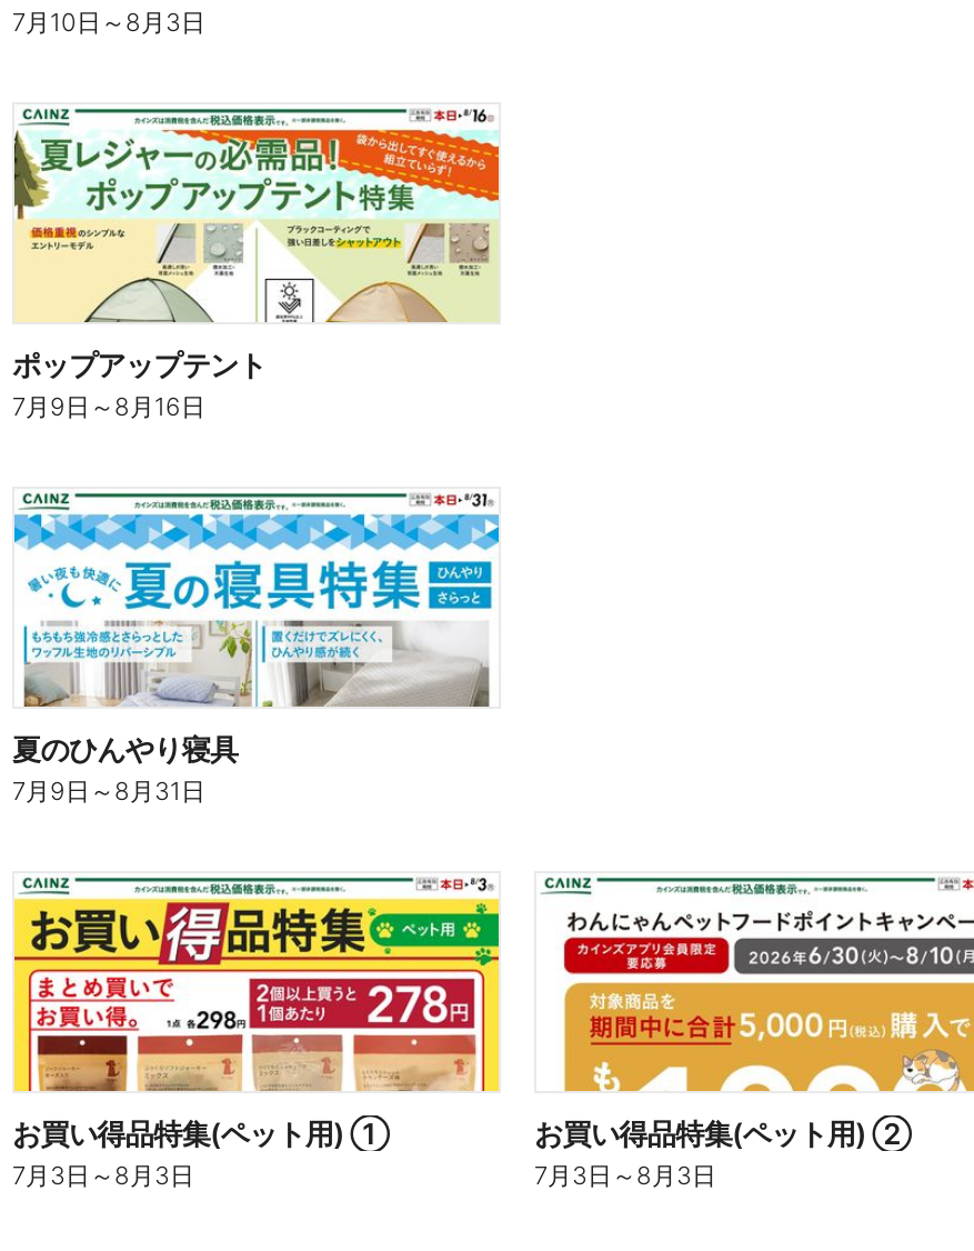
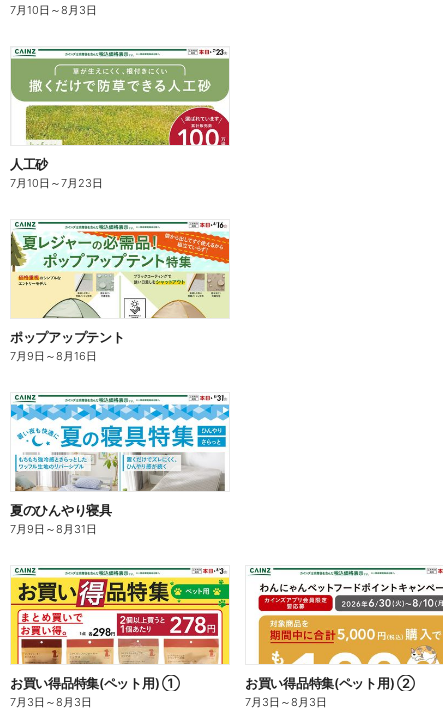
+ [image]
+ 人工砂
+ 7月10日～7月23日
